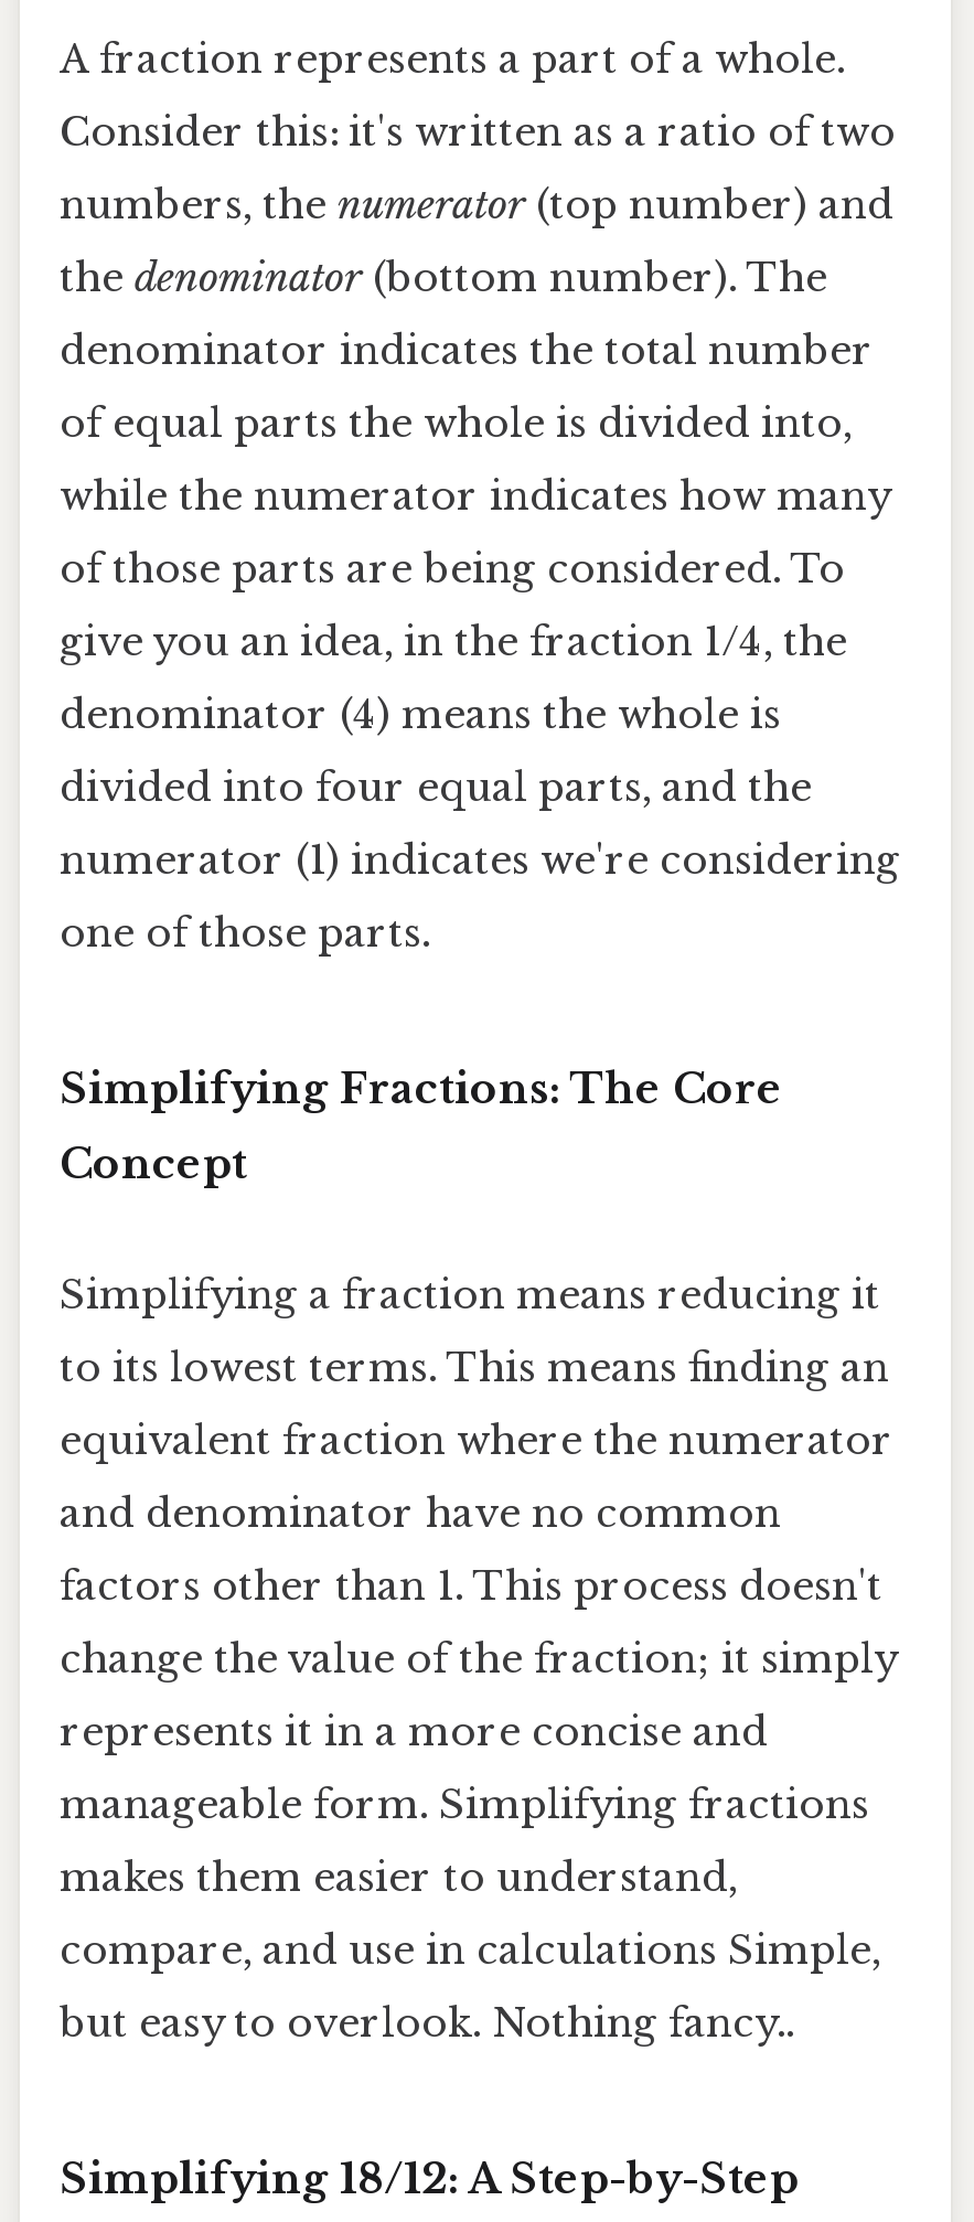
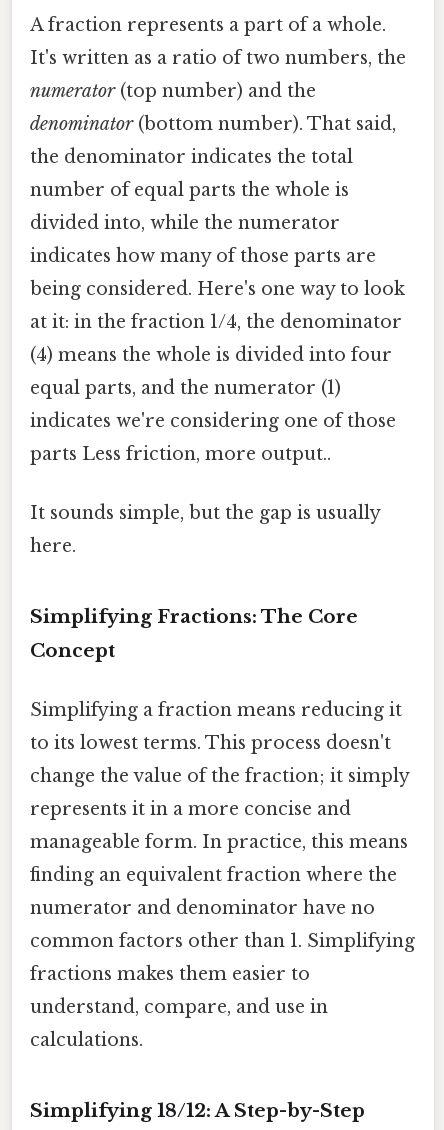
- Consider this: it's written as a ratio of two
- numbers, the numerator (top number) and
- the denominator (bottom number). The
- denominator indicates the total number
- of equal parts the whole is divided into,
- while the numerator indicates how many
- of those parts are being considered. To
- give you an idea, in the fraction 1/4, the
- denominator (4) means the whole is
- divided into four equal parts, and the
- numerator (1) indicates we're considering
- one of those parts.
+ It's written as a ratio of two numbers, the
+ numerator (top number) and the
+ denominator (bottom number). That said,
+ the denominator indicates the total
+ number of equal parts the whole is
+ divided into, while the numerator
+ indicates how many of those parts are
+ being considered. Here's one way to look
+ at it: in the fraction 1/4, the denominator
+ (4) means the whole is divided into four
+ equal parts, and the numerator (1)
+ indicates we're considering one of those
+ parts Less friction, more output..
+ It sounds simple, but the gap is usually
+ here.

- to its lowest terms. This means finding an
- equivalent fraction where the numerator
- and denominator have no common
- factors other than 1. This process doesn't
+ to its lowest terms. This process doesn't

- manageable form. Simplifying fractions
- makes them easier to understand,
- compare, and use in calculations Simple,
- but easy to overlook. Nothing fancy..
+ manageable form. In practice, this means
+ finding an equivalent fraction where the
+ numerator and denominator have no
+ common factors other than 1. Simplifying
+ fractions makes them easier to
+ understand, compare, and use in
+ calculations.
